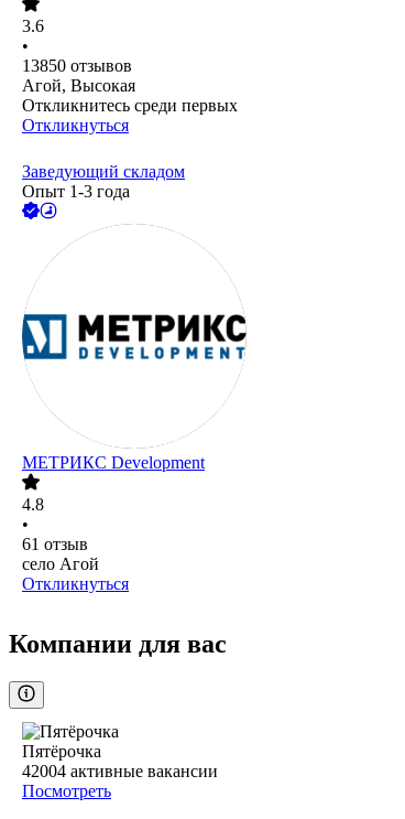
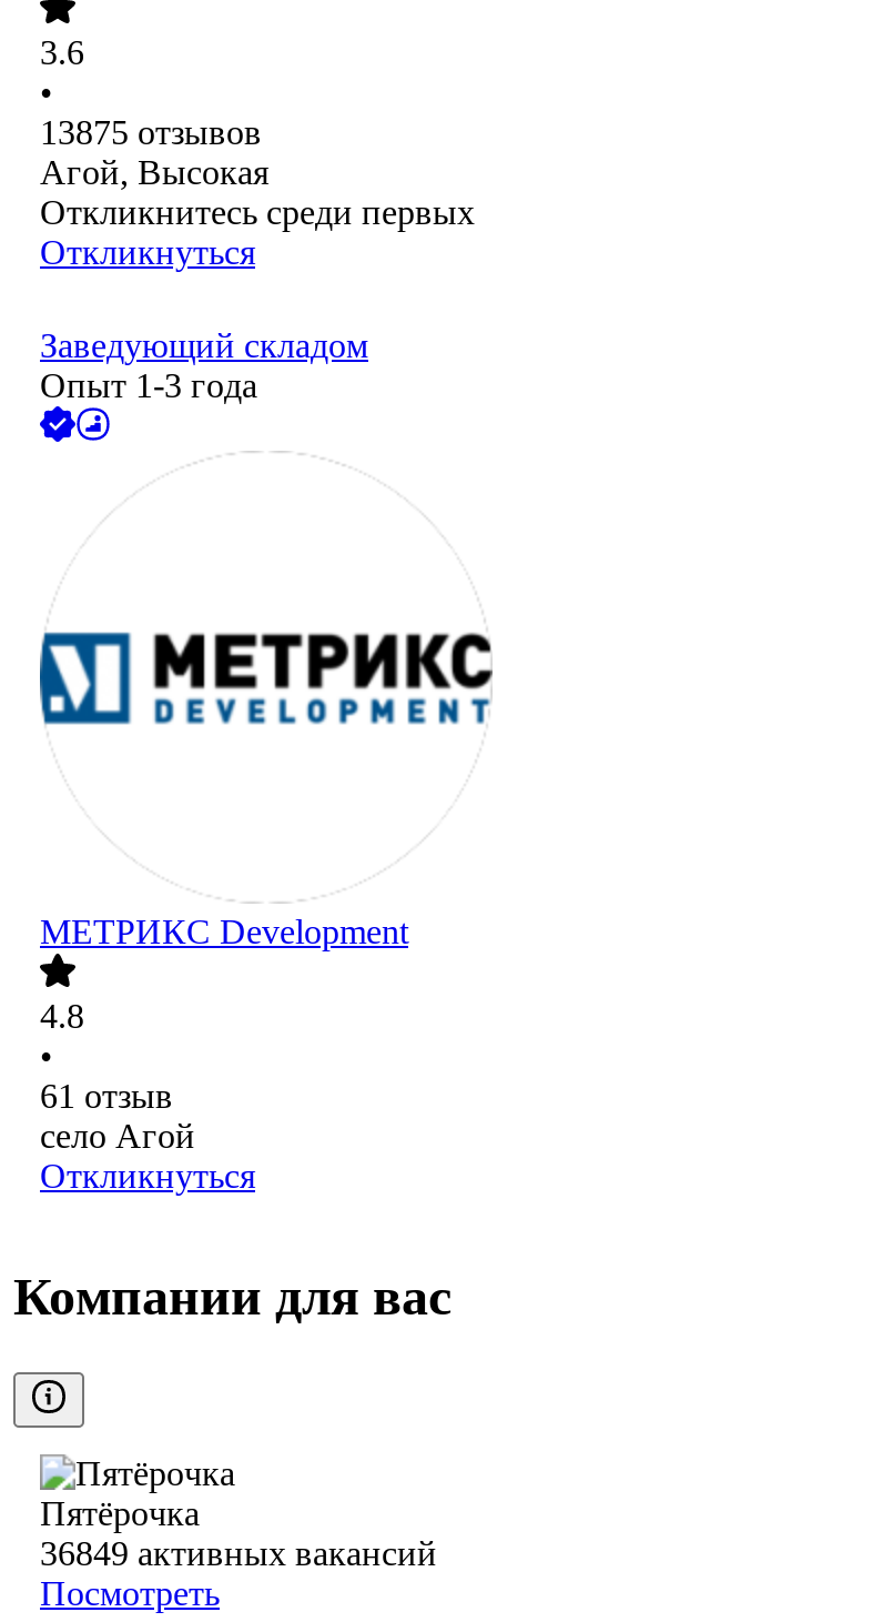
- 13850 отзывов
+ 13875 отзывов

- 42004 активные вакансии
+ 36849 активных вакансий
